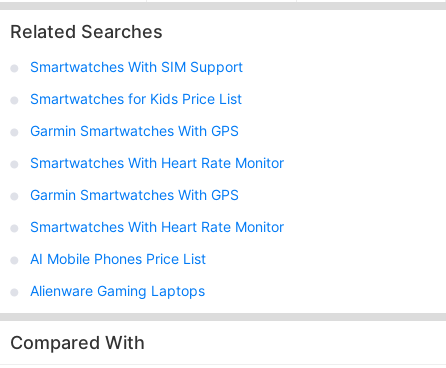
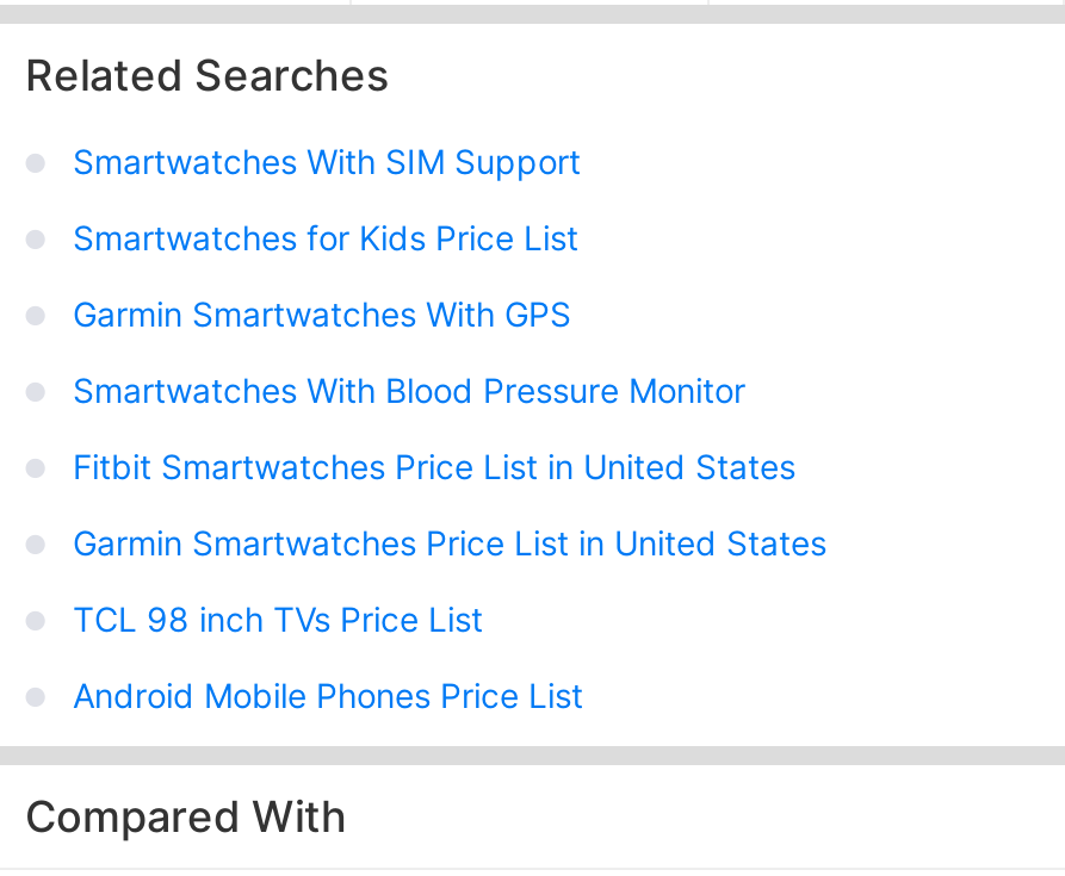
- Smartwatches With Heart Rate Monitor
+ Smartwatches With Blood Pressure Monitor

- Garmin Smartwatches With GPS
+ Fitbit Smartwatches Price List in United States

- Smartwatches With Heart Rate Monitor
+ Garmin Smartwatches Price List in United States

- AI Mobile Phones Price List
+ TCL 98 inch TVs Price List

- Alienware Gaming Laptops
+ Android Mobile Phones Price List
